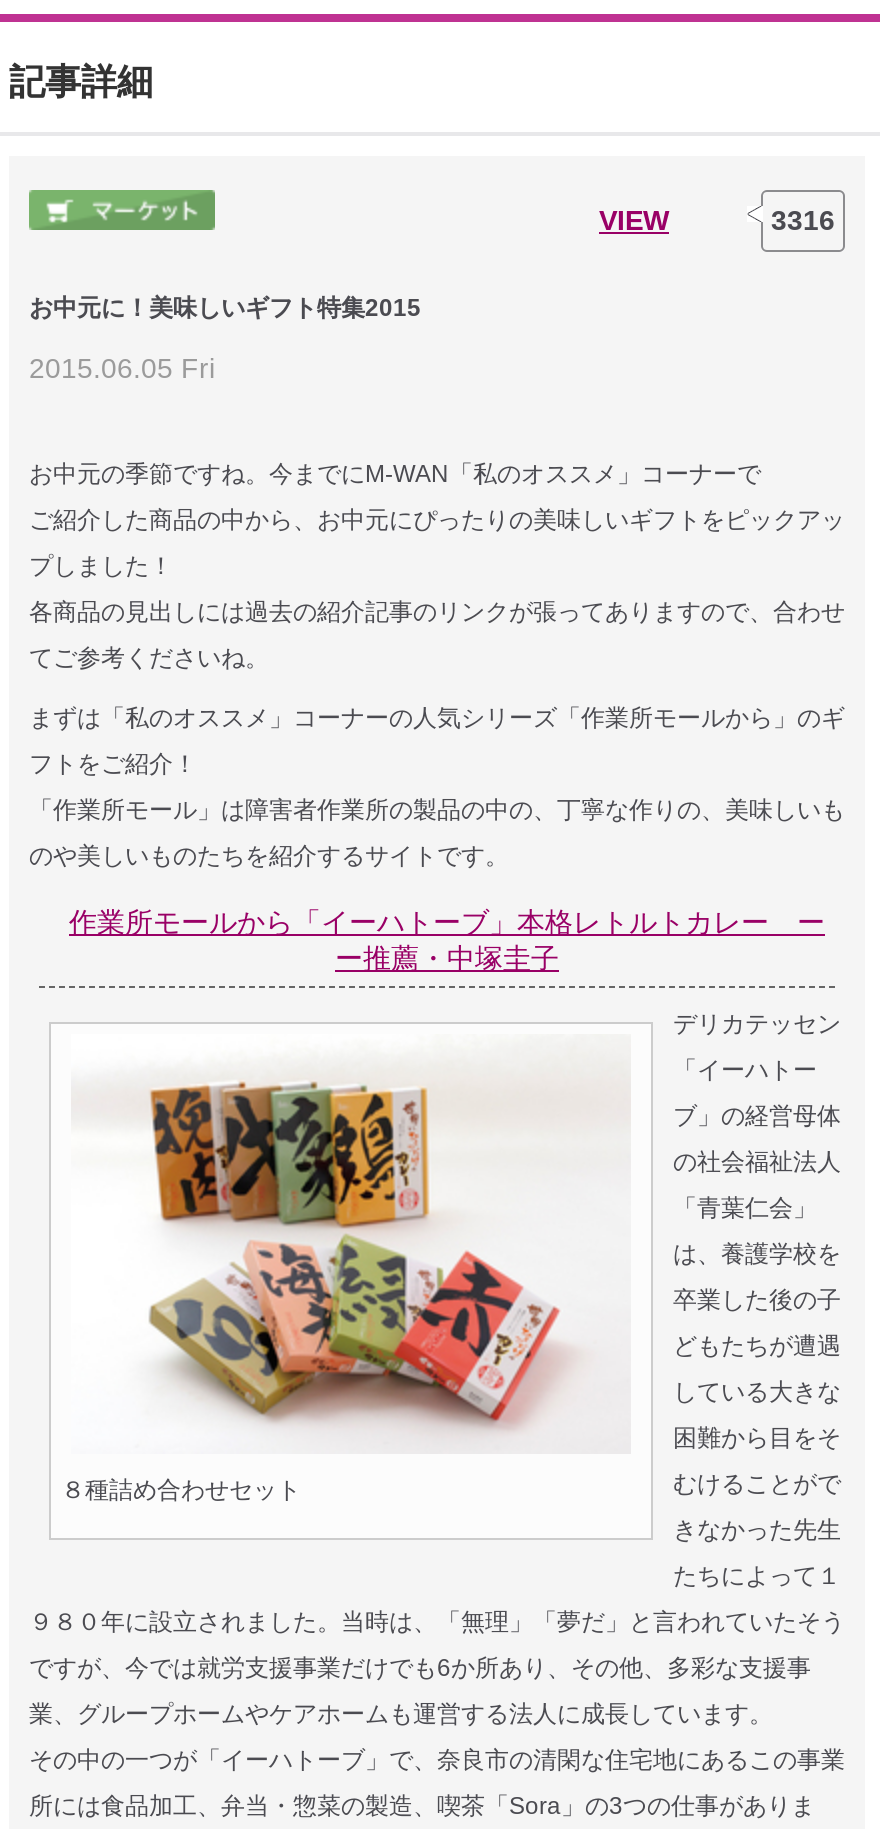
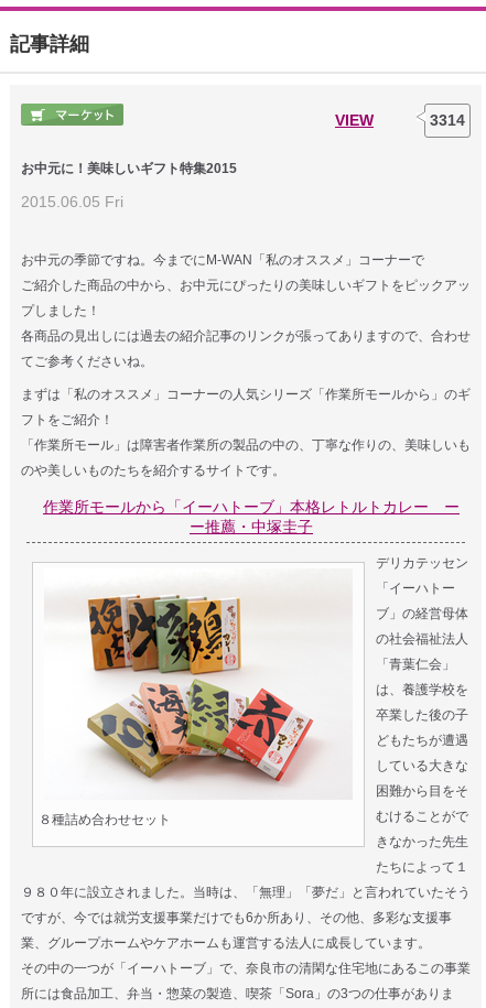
- 3316
+ 3314
